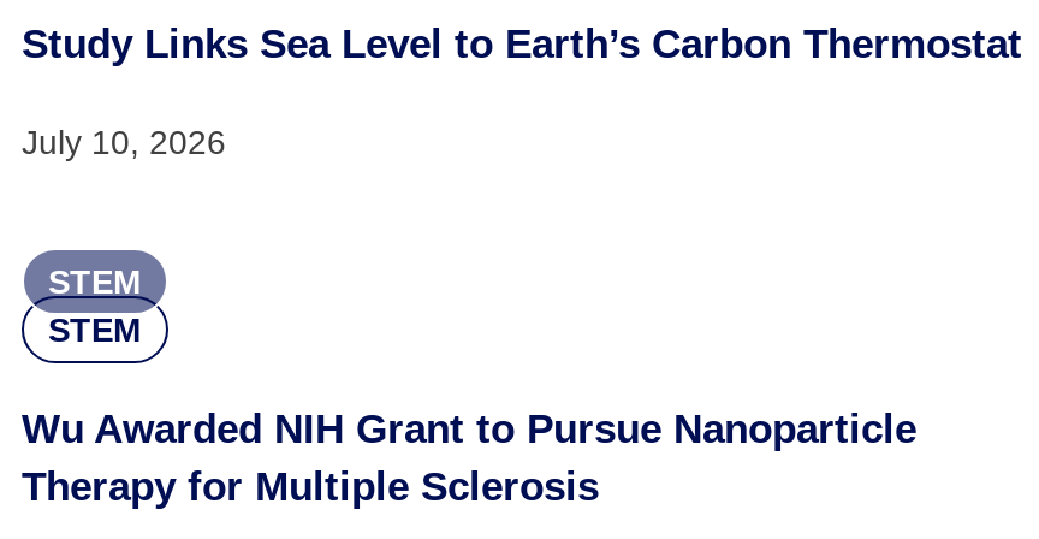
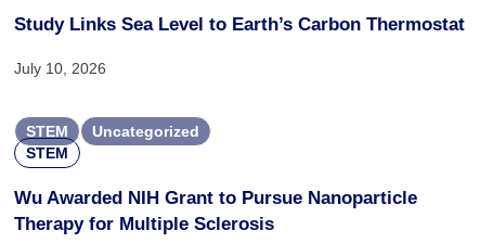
+ Uncategorized
